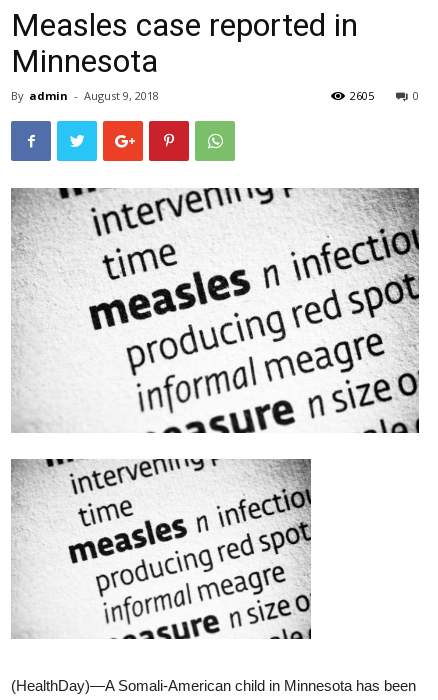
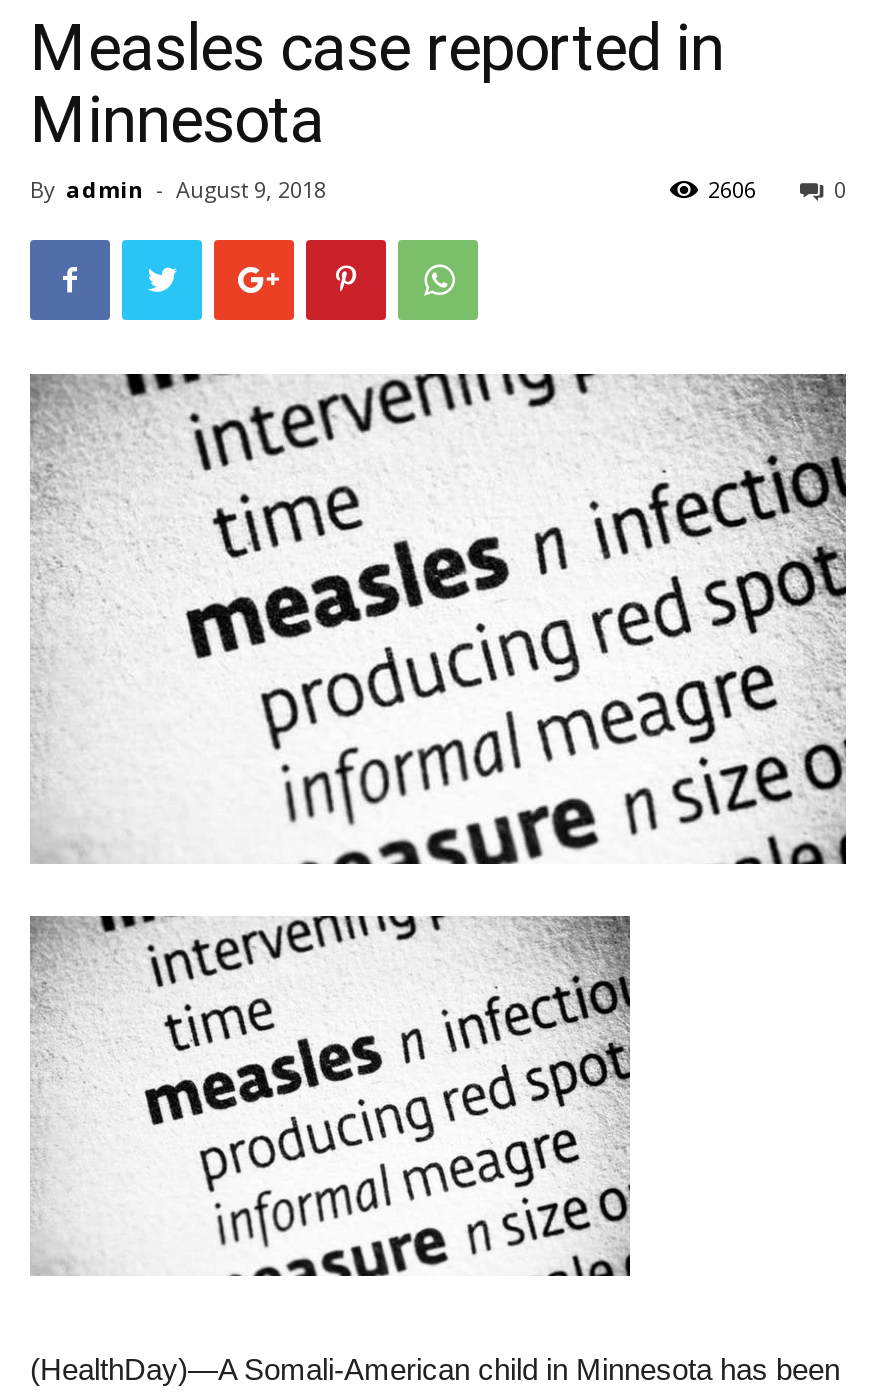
- 2605
+ 2606
